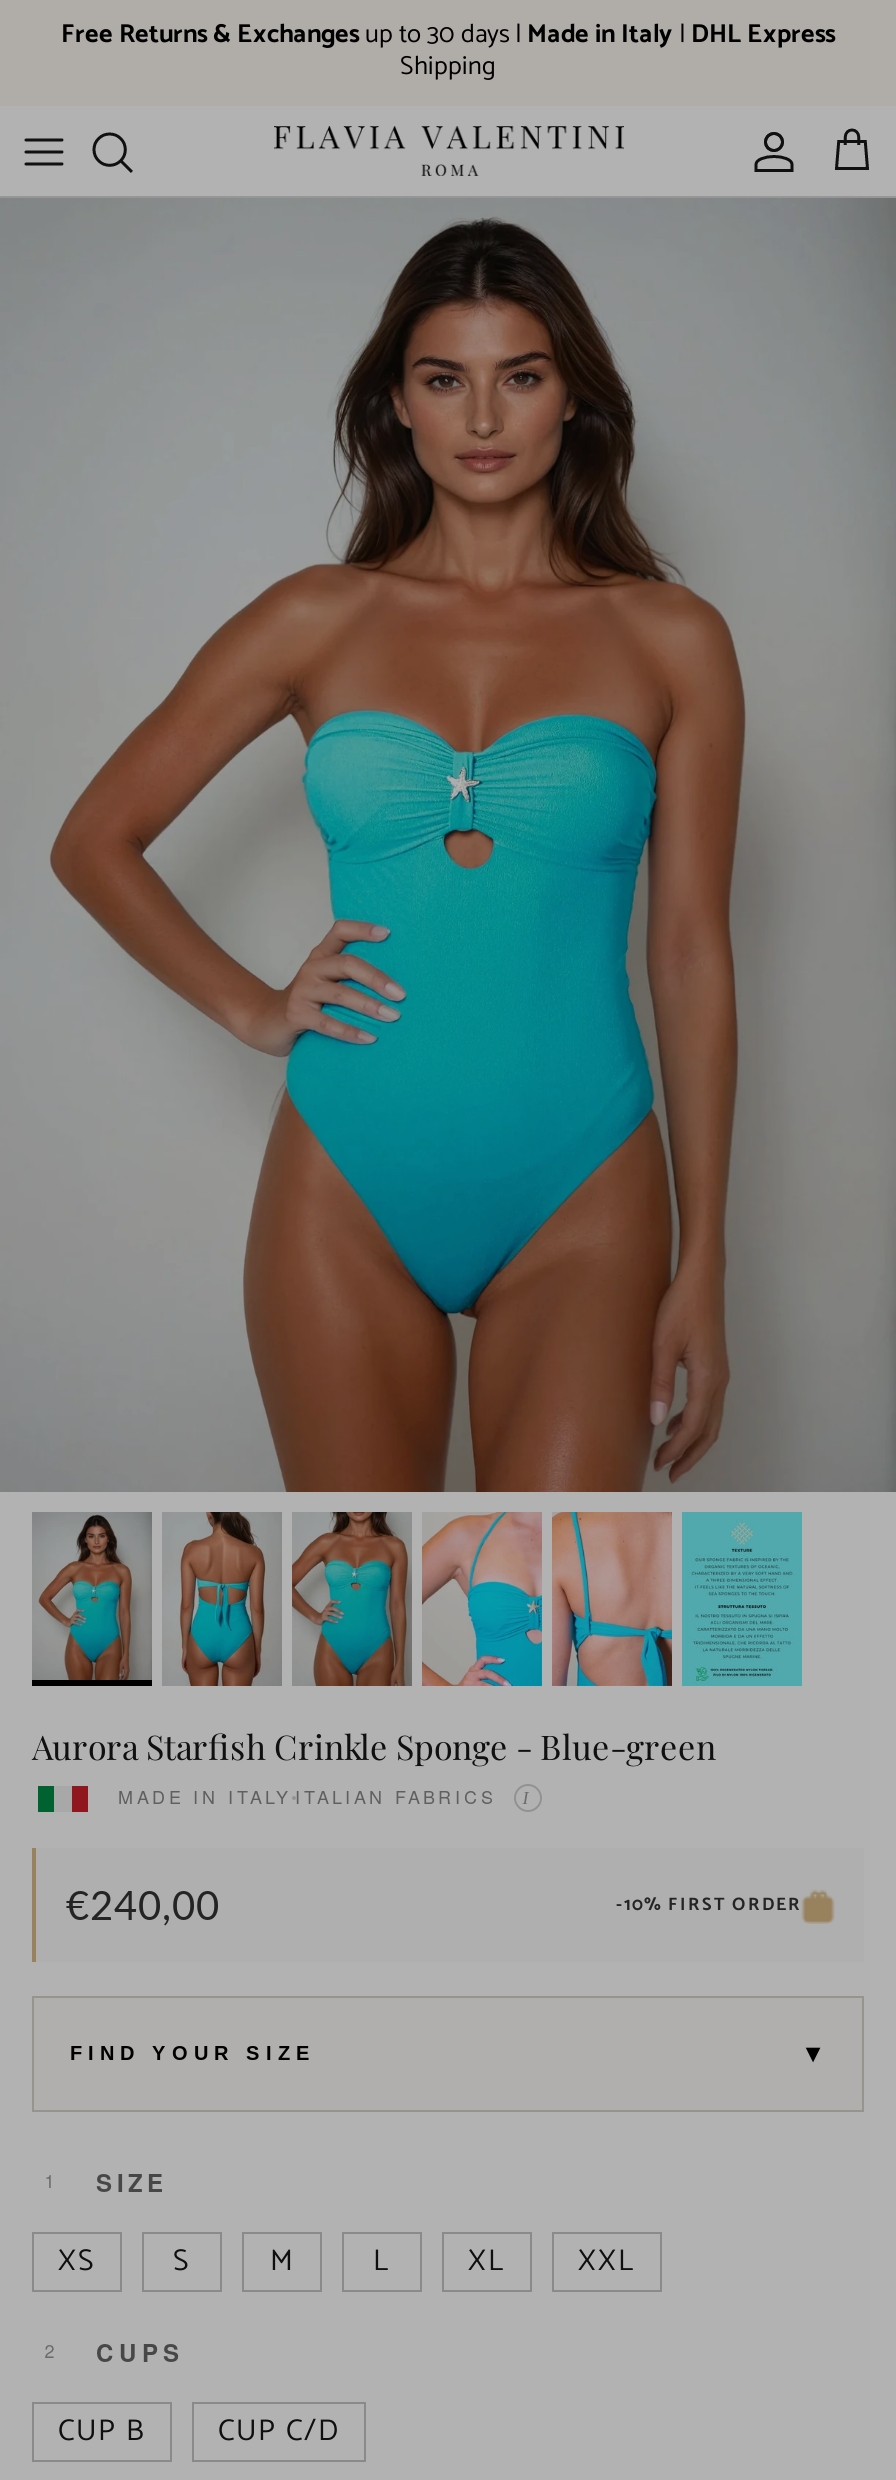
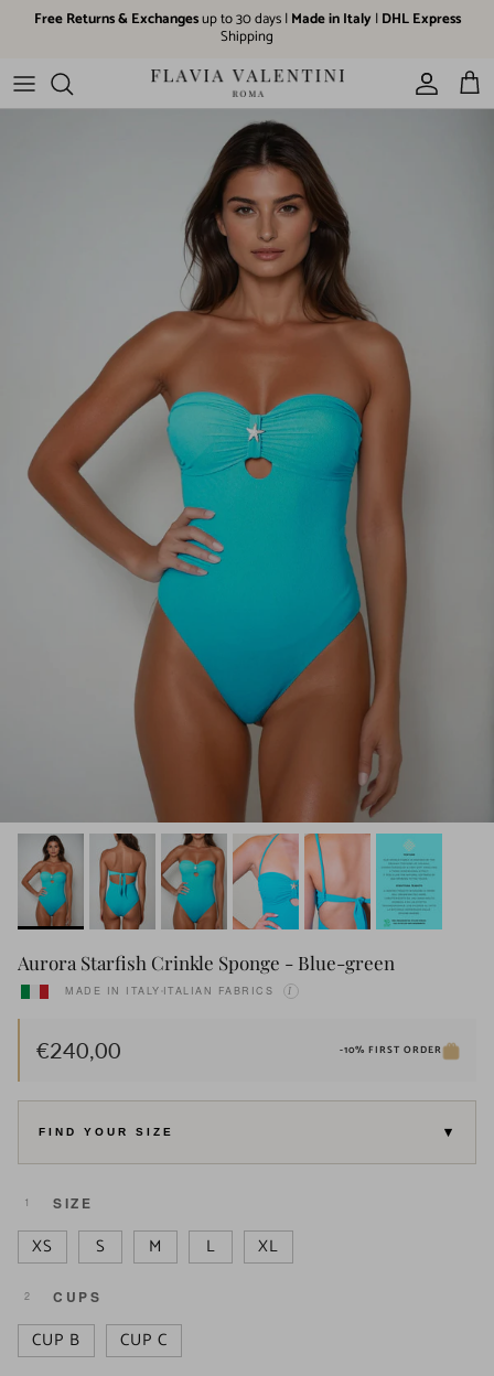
- XXL

- CUP C/D
+ CUP C
